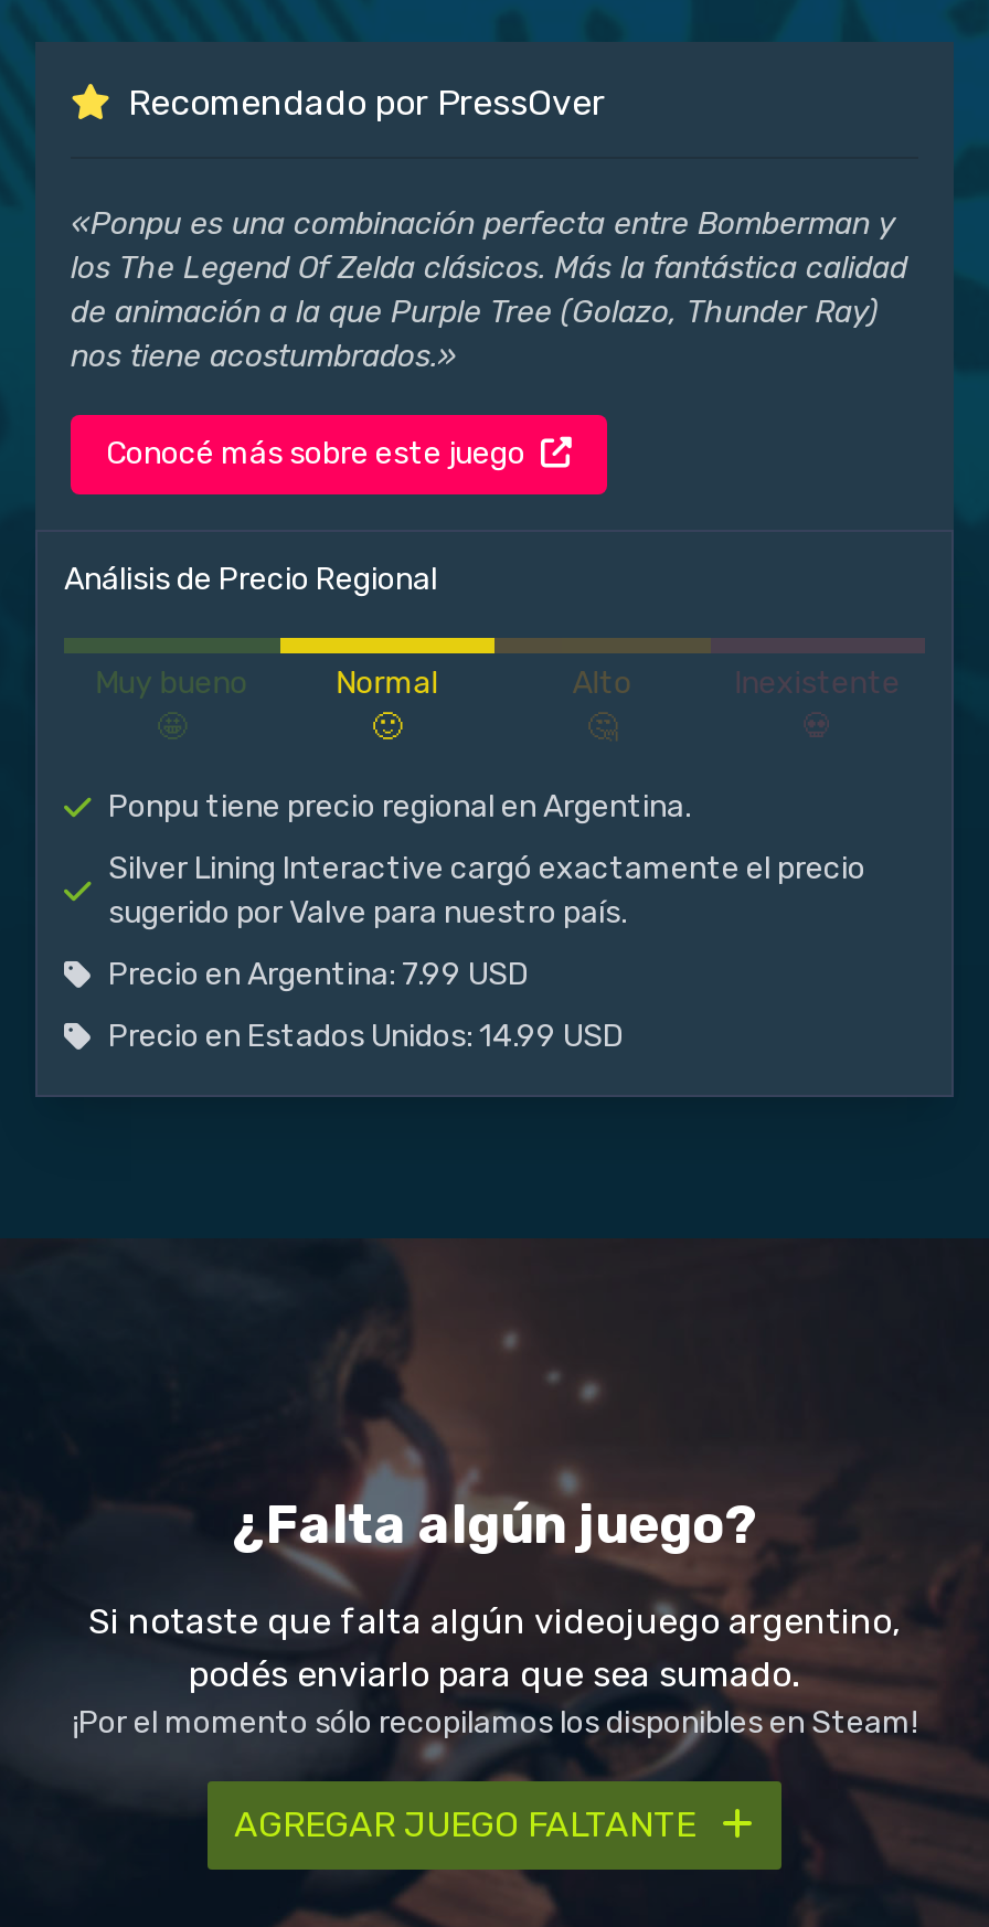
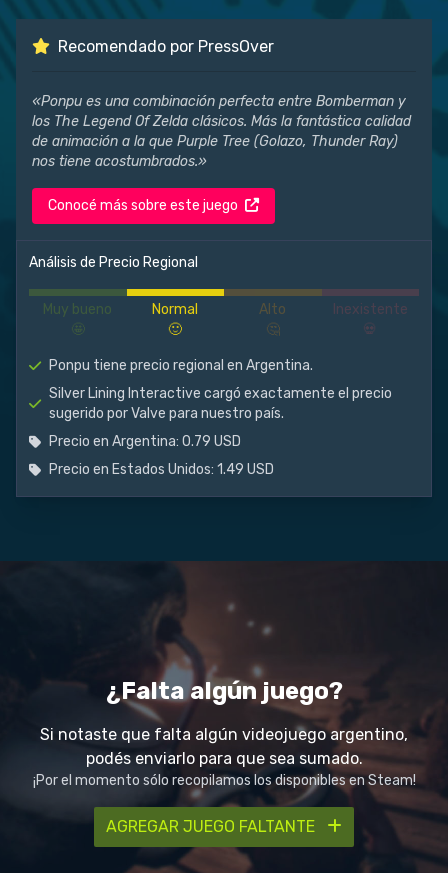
- Precio en Argentina: 7.99 USD
+ Precio en Argentina: 0.79 USD

- Precio en Estados Unidos: 14.99 USD
+ Precio en Estados Unidos: 1.49 USD
